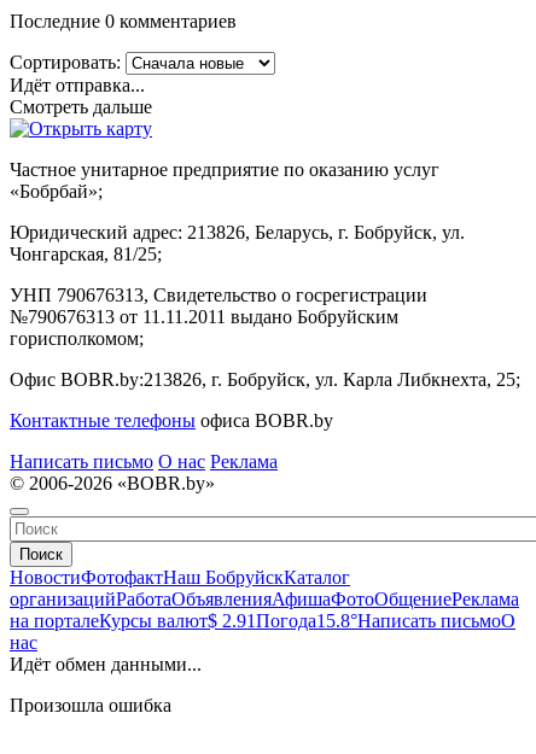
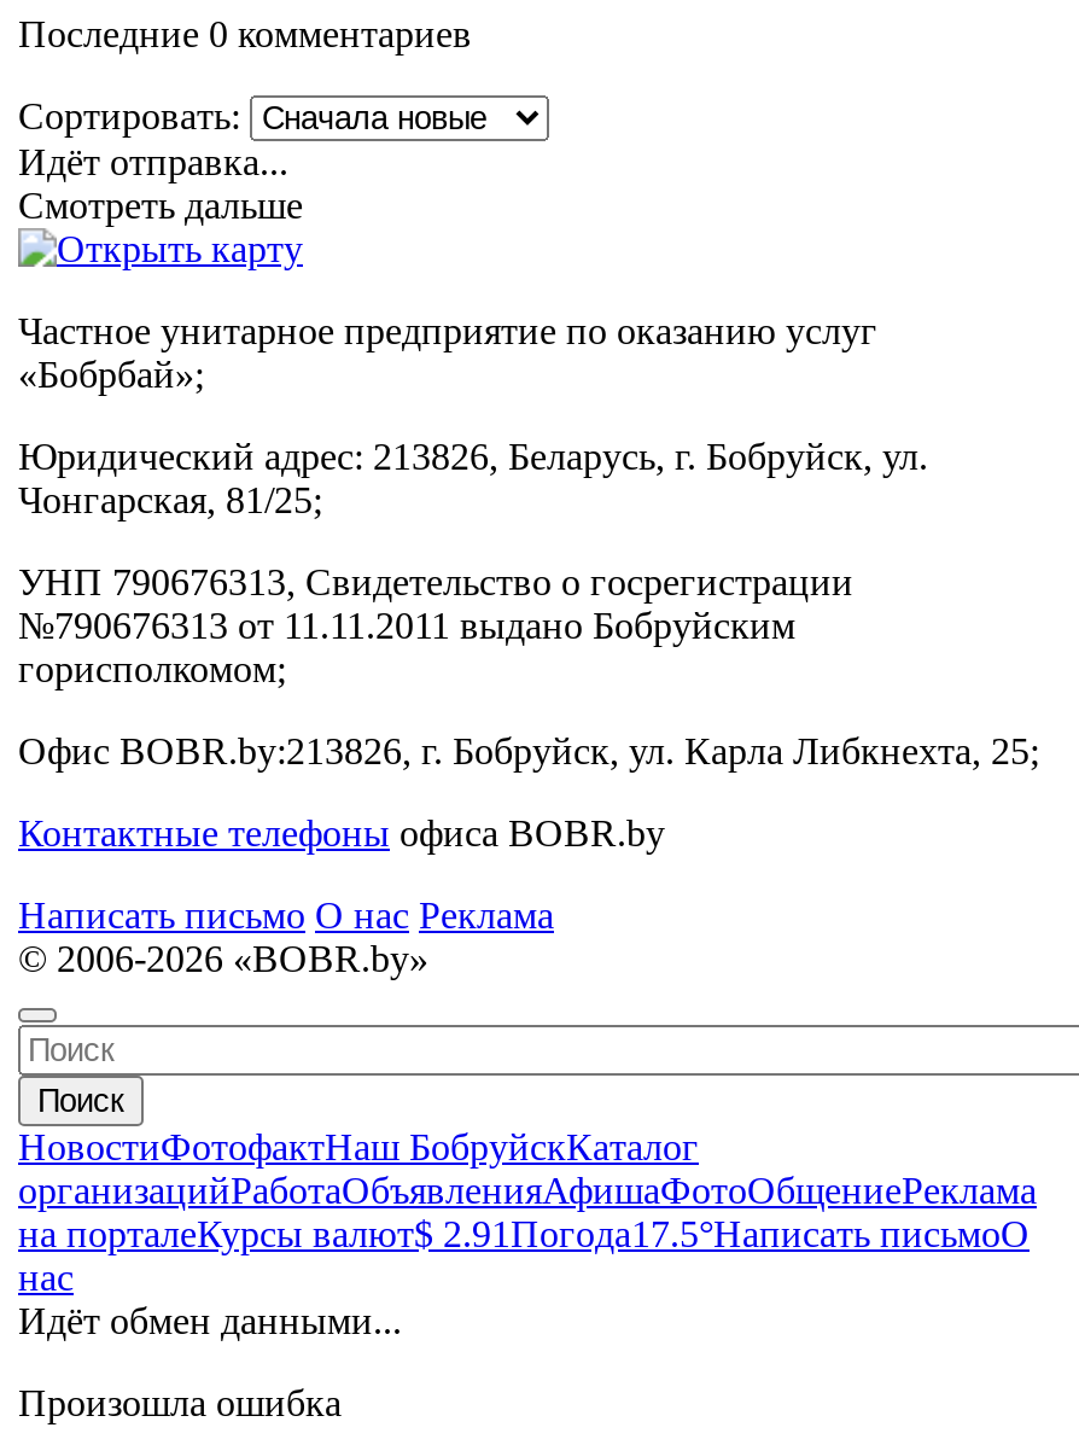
- на порталеКурсы валют$ 2.91 Погода15.8°Написать письмоО
+ на порталеКурсы валют$ 2.91 Погода17.5°Написать письмоО
